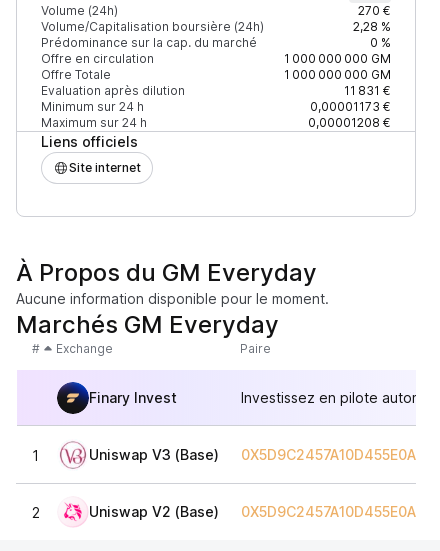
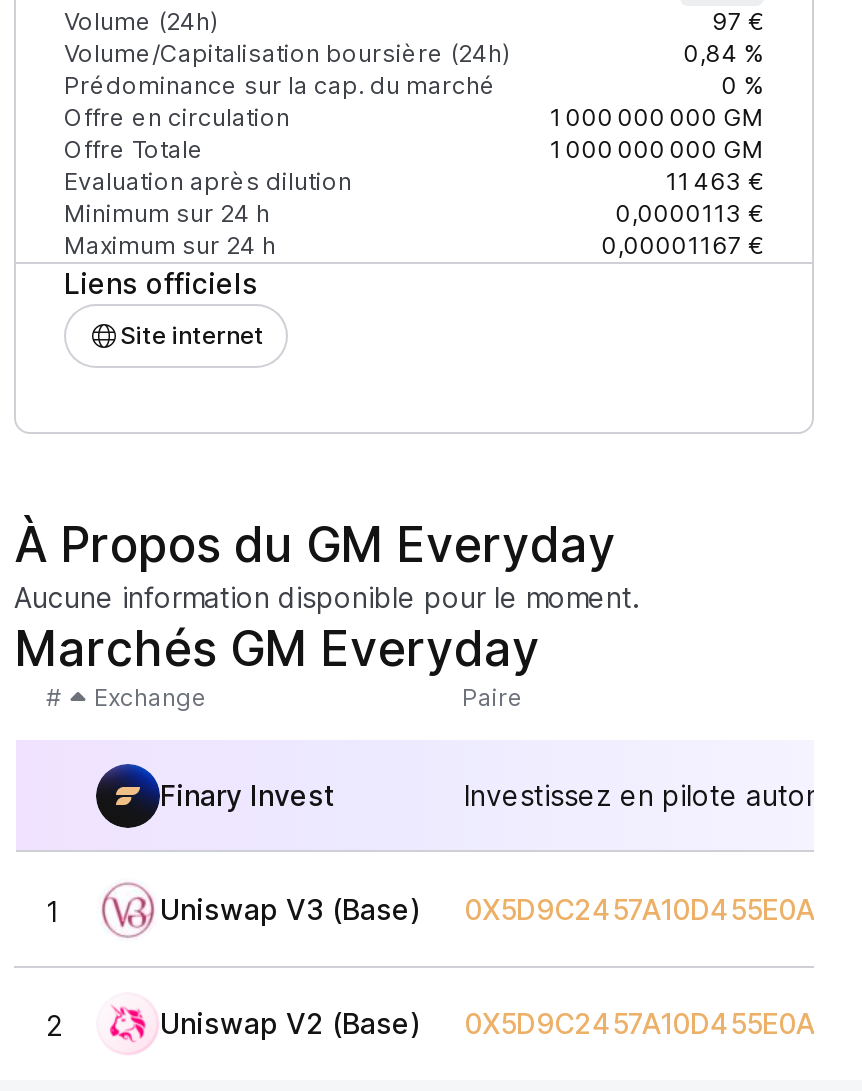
- 270 €
+ 97 €

- 2,28 %
+ 0,84 %

- 11 831 €
+ 11 463 €

- 0,00001173 €
+ 0,0000113 €

- 0,00001208 €
+ 0,00001167 €
